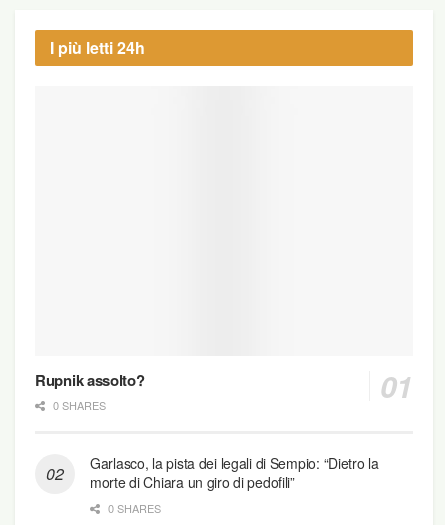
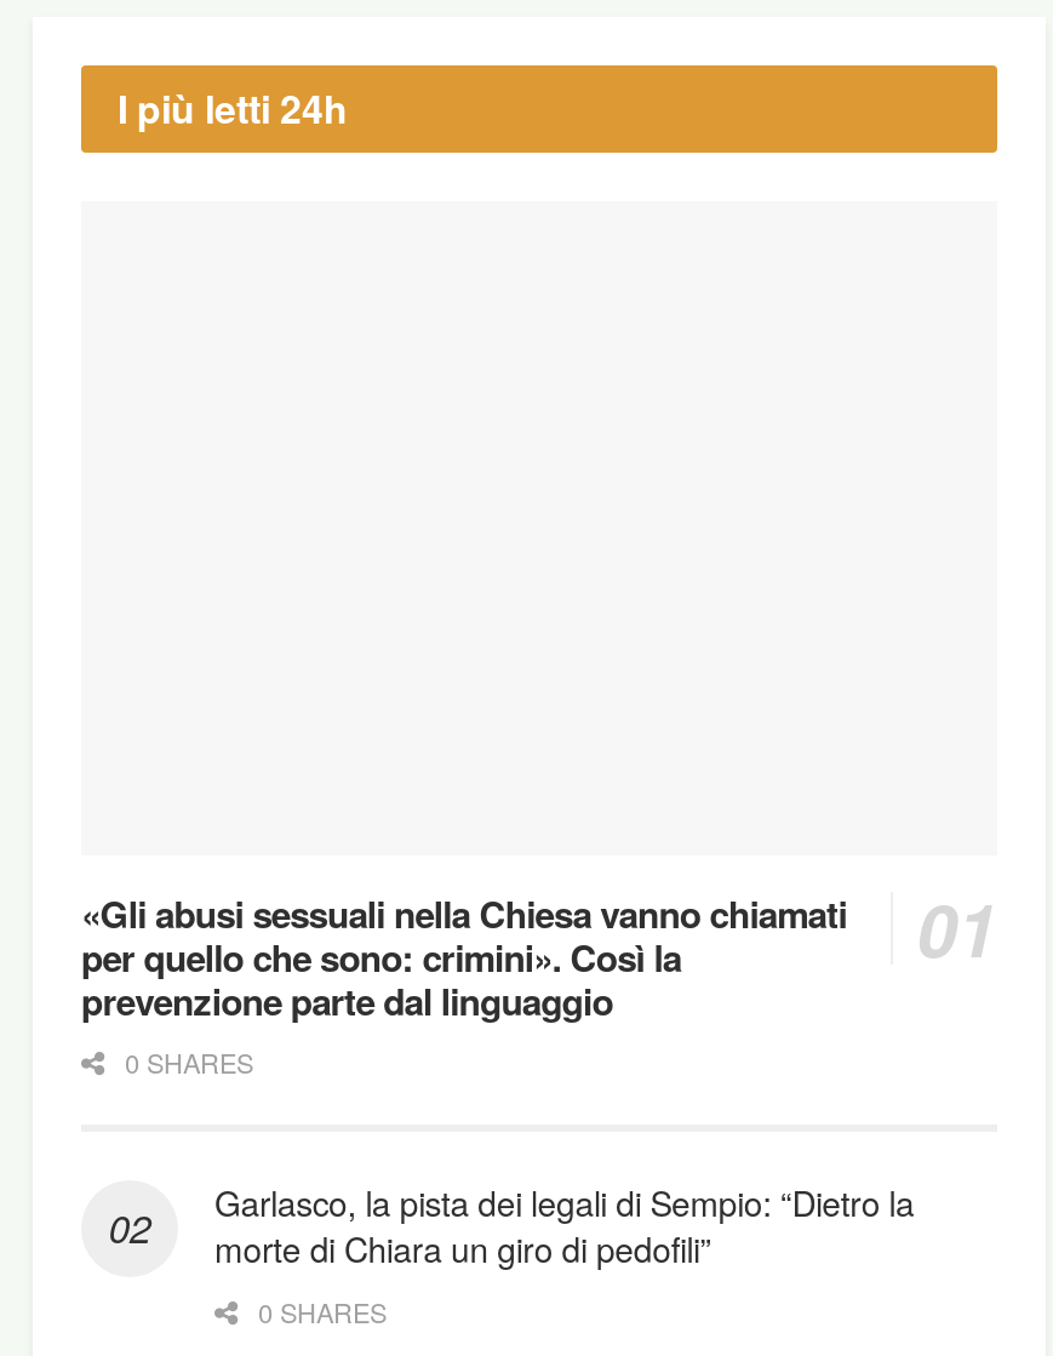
- Rupnik assolto?
+ «Gli abusi sessuali nella Chiesa vanno chiamati
+ per quello che sono: crimini». Così la
+ prevenzione parte dal linguaggio
